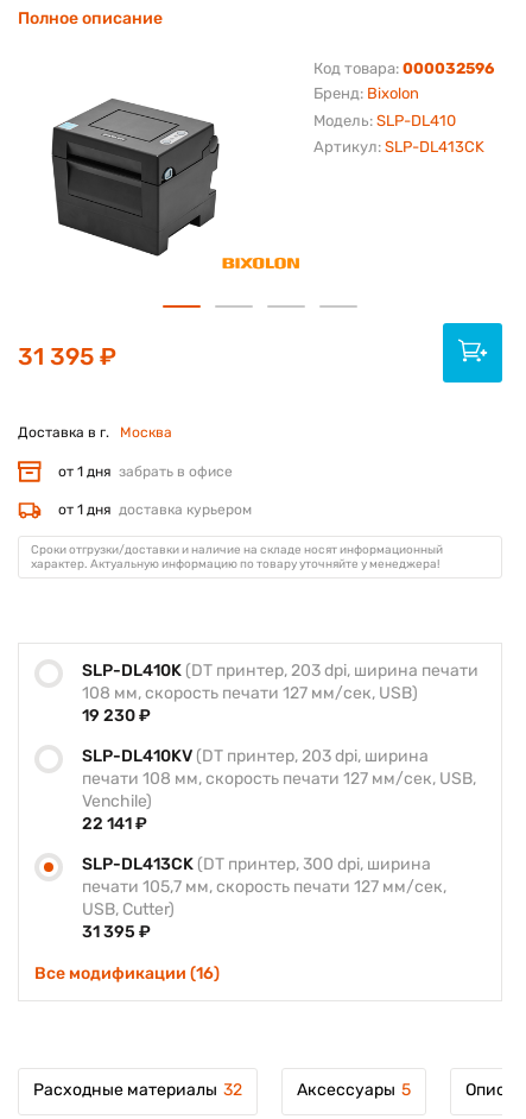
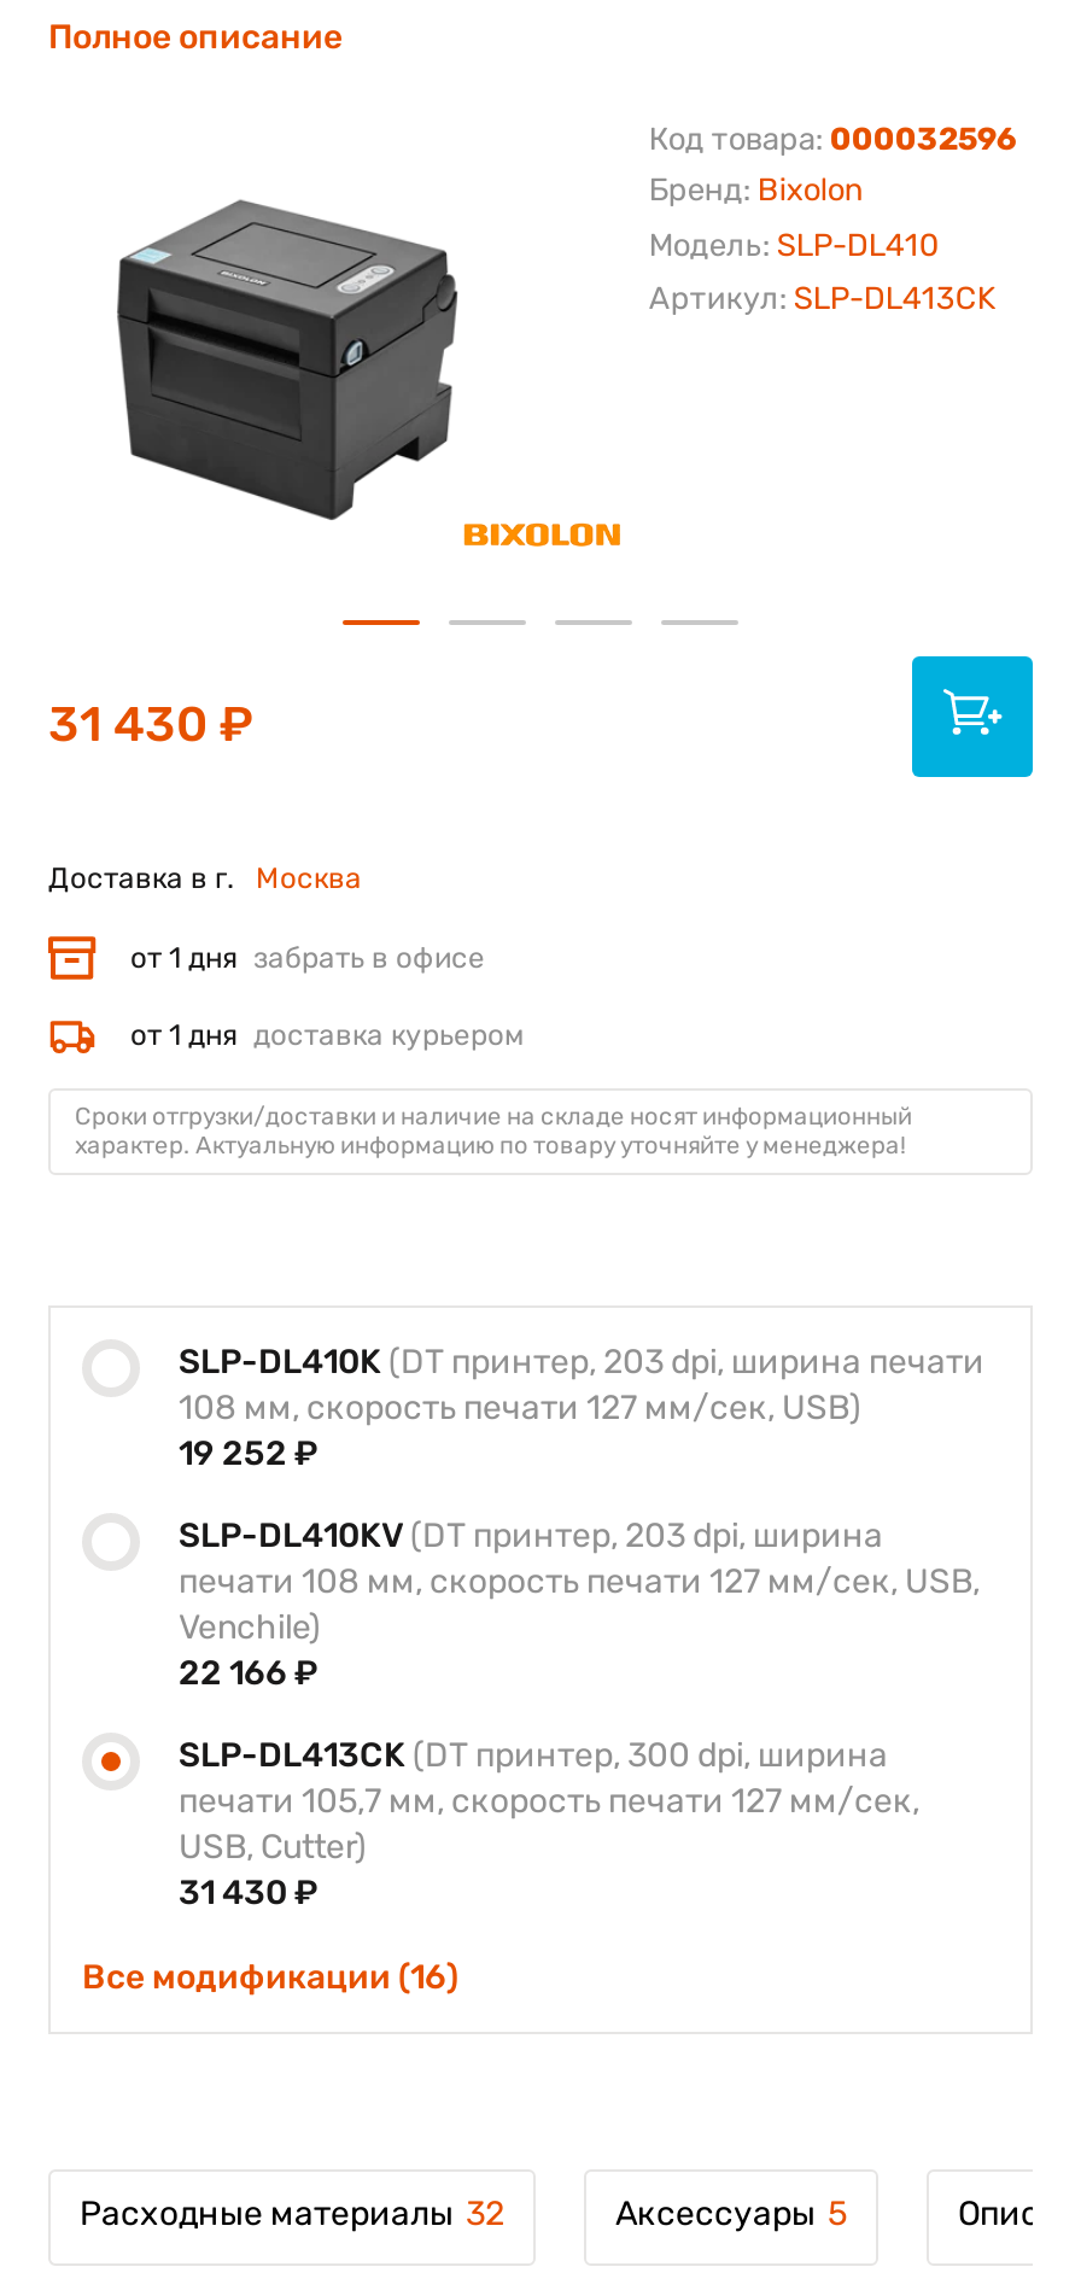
- 31 395 ₽
+ 31 430 ₽

- 19 230 ₽
+ 19 252 ₽

- 22 141 ₽
+ 22 166 ₽

- 31 395 ₽
+ 31 430 ₽
